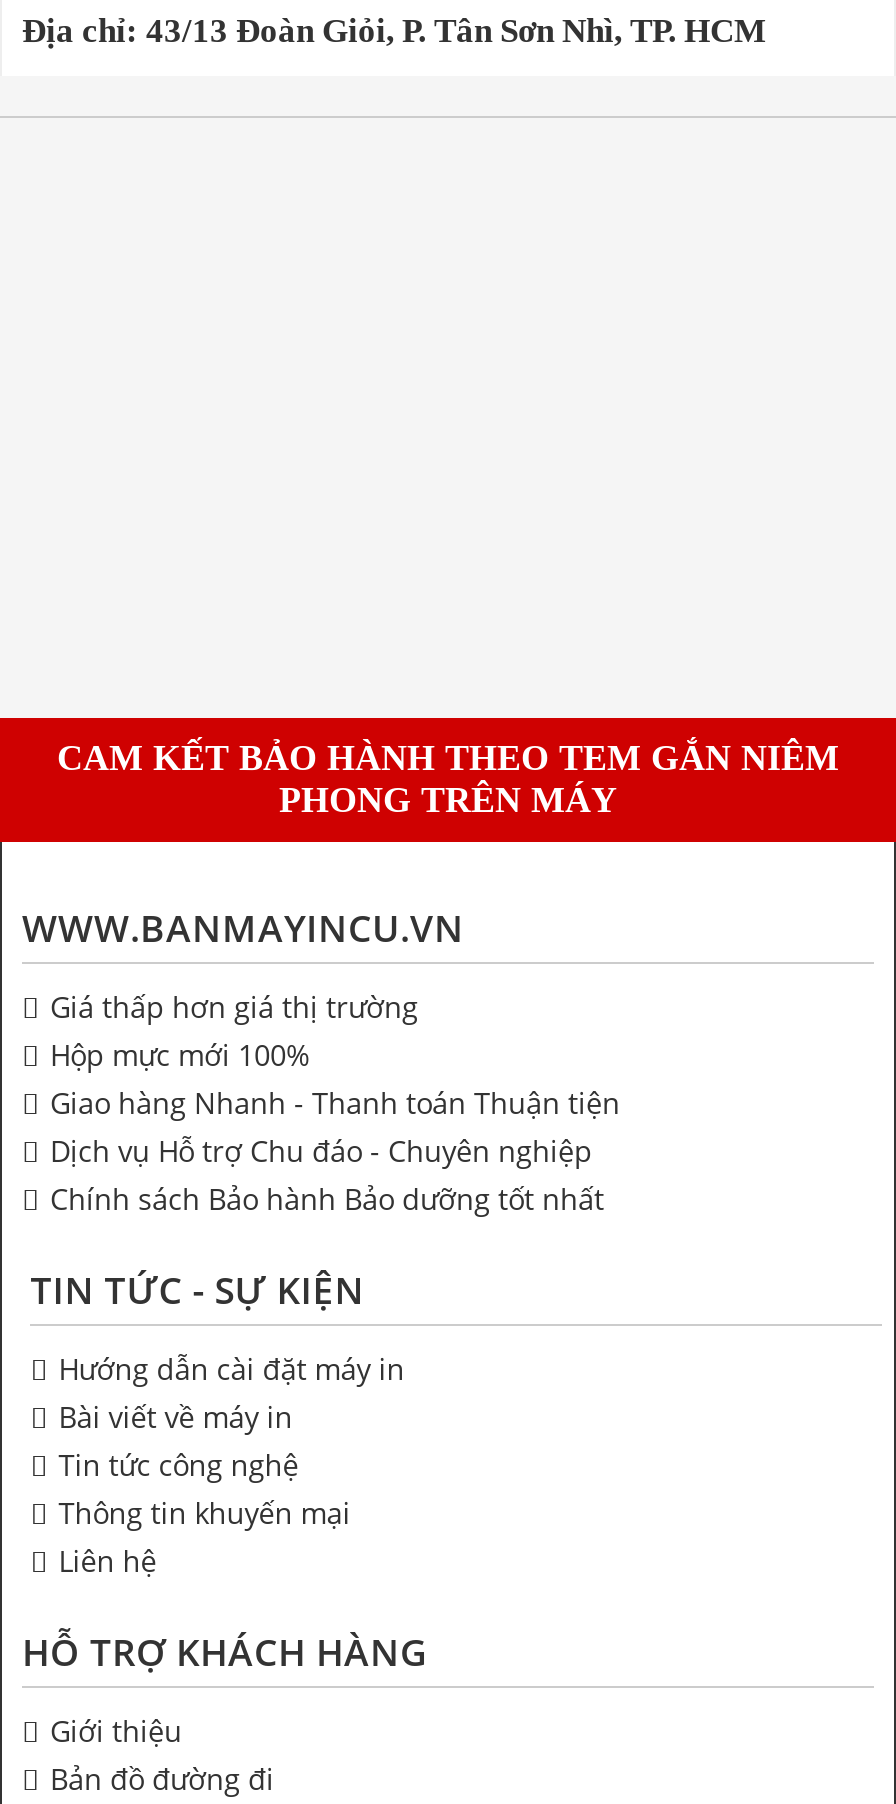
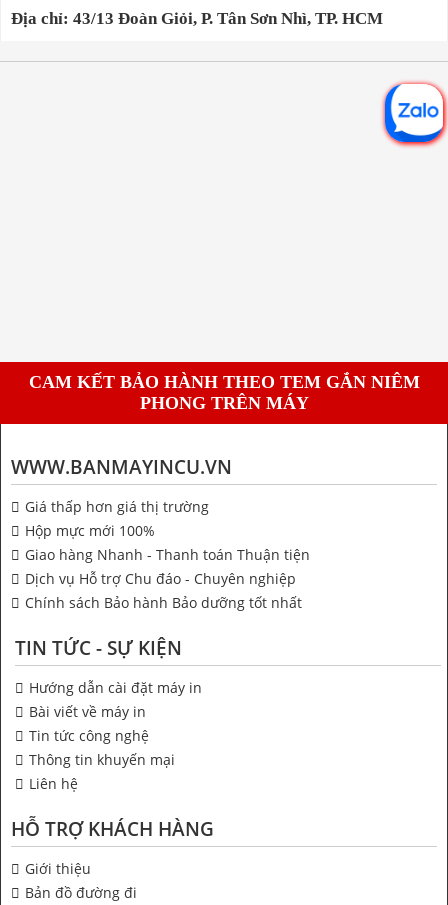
+ [image]
